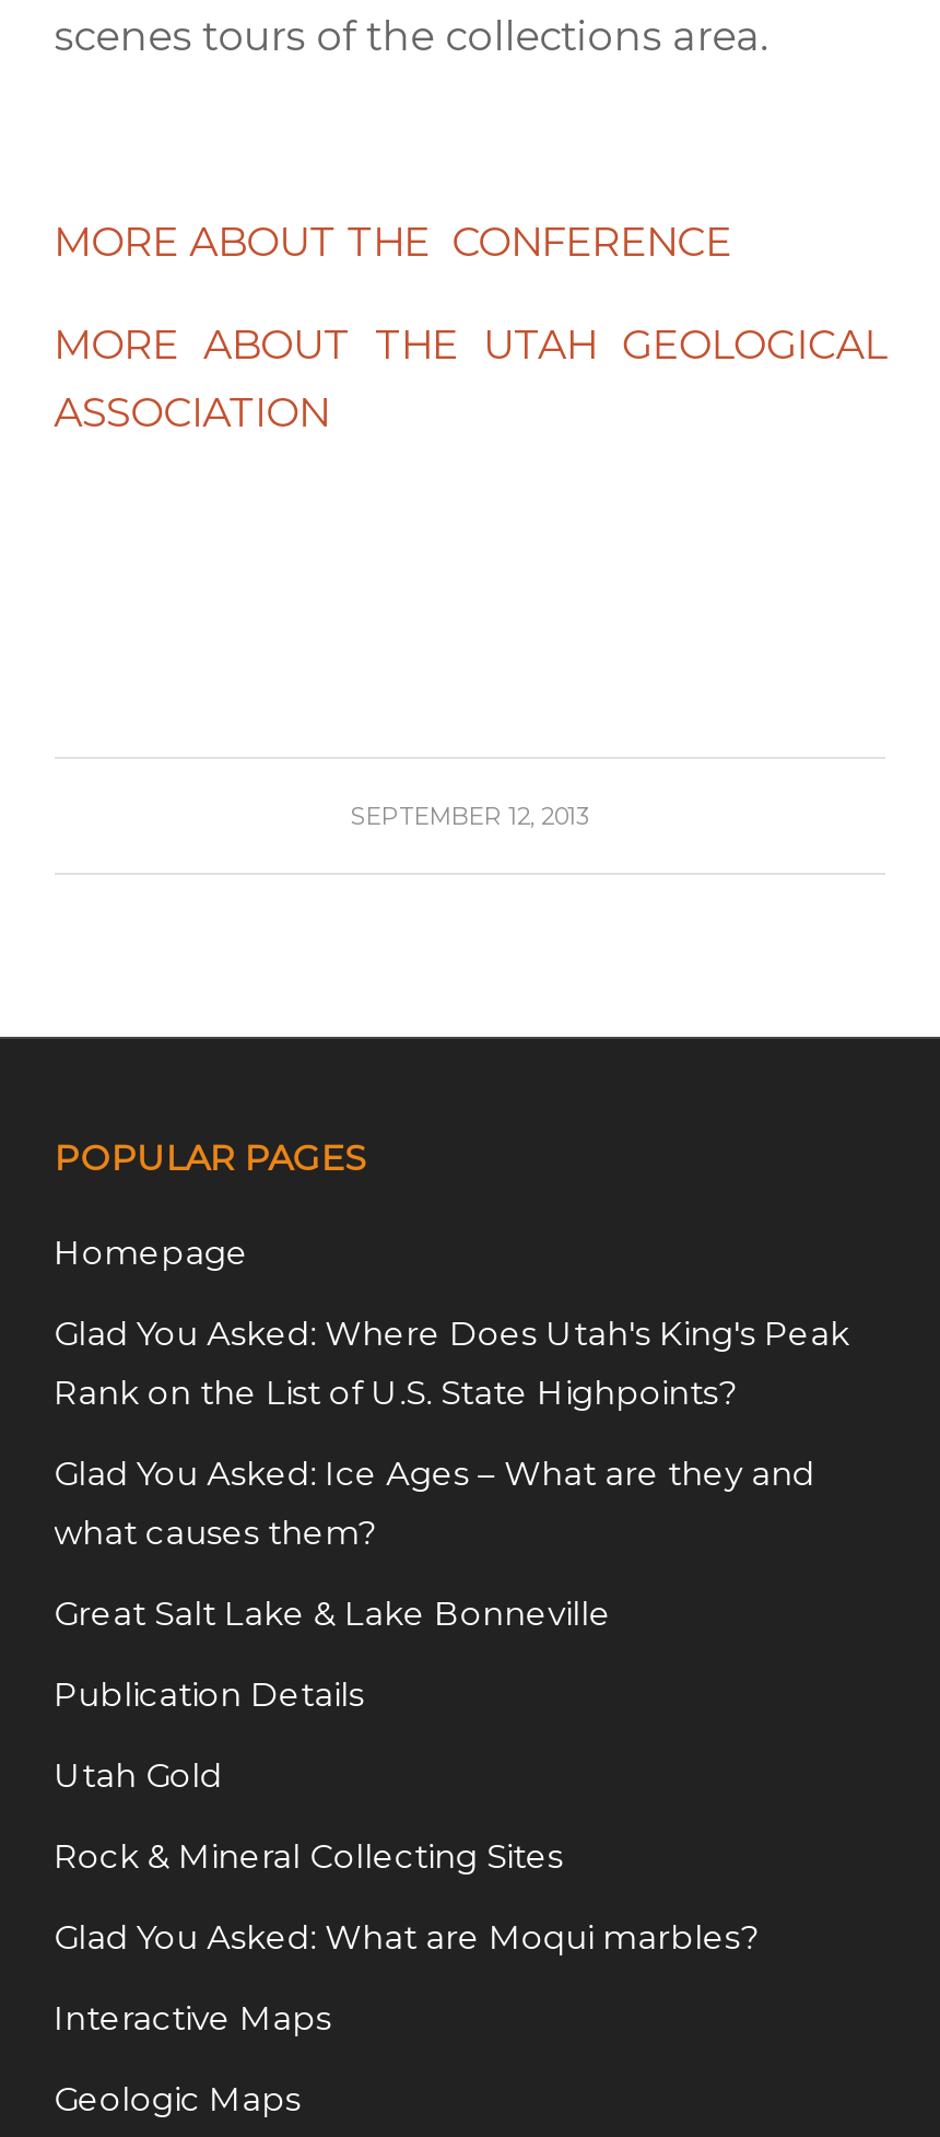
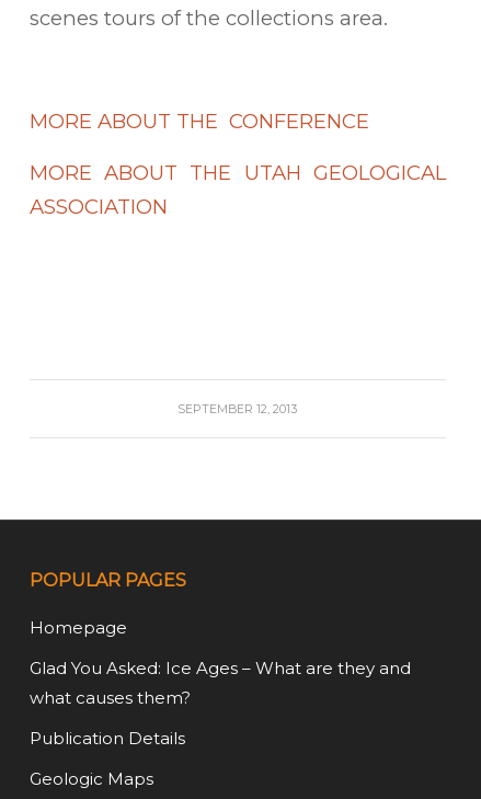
- Glad You Asked: Where Does Utah's King's Peak
- Rank on the List of U.S. State Highpoints?

- Great Salt Lake & Lake Bonneville

- Utah Gold
- Rock & Mineral Collecting Sites
- Glad You Asked: What are Moqui marbles?
- Interactive Maps
